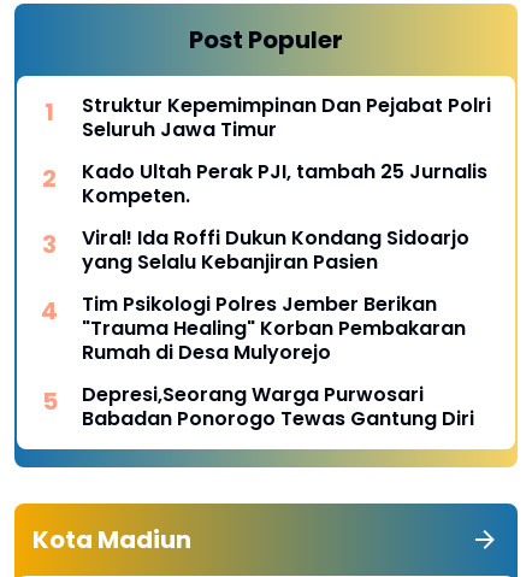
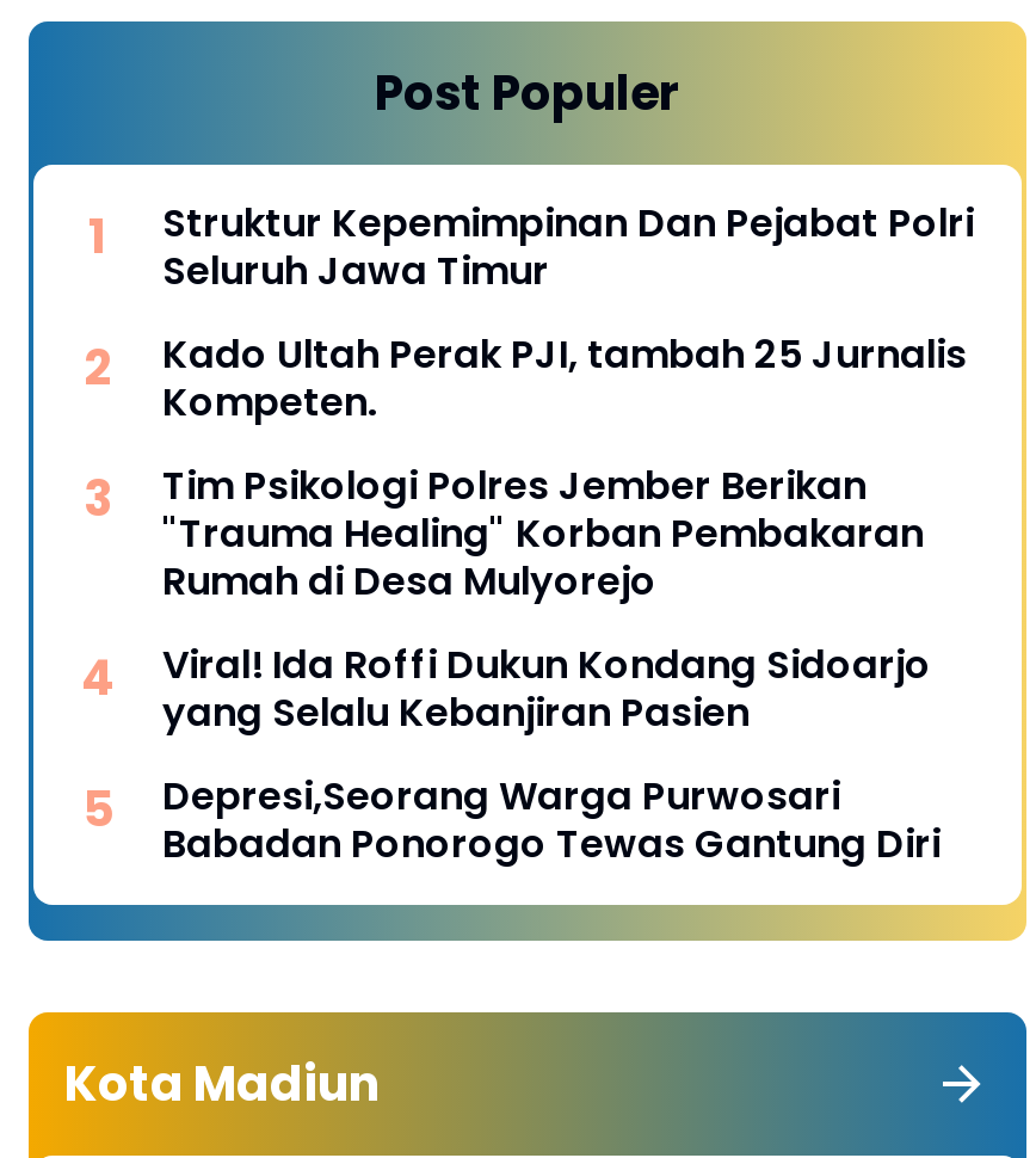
moved down: Viral! Ida Roffi Dukun Kondang Sidoarjo | yang Selalu Kebanjiran Pasien

moved up: Tim Psikologi Polres Jember Berikan | "Trauma Healing" Korban Pembakaran | Rumah di Desa Mulyorejo
